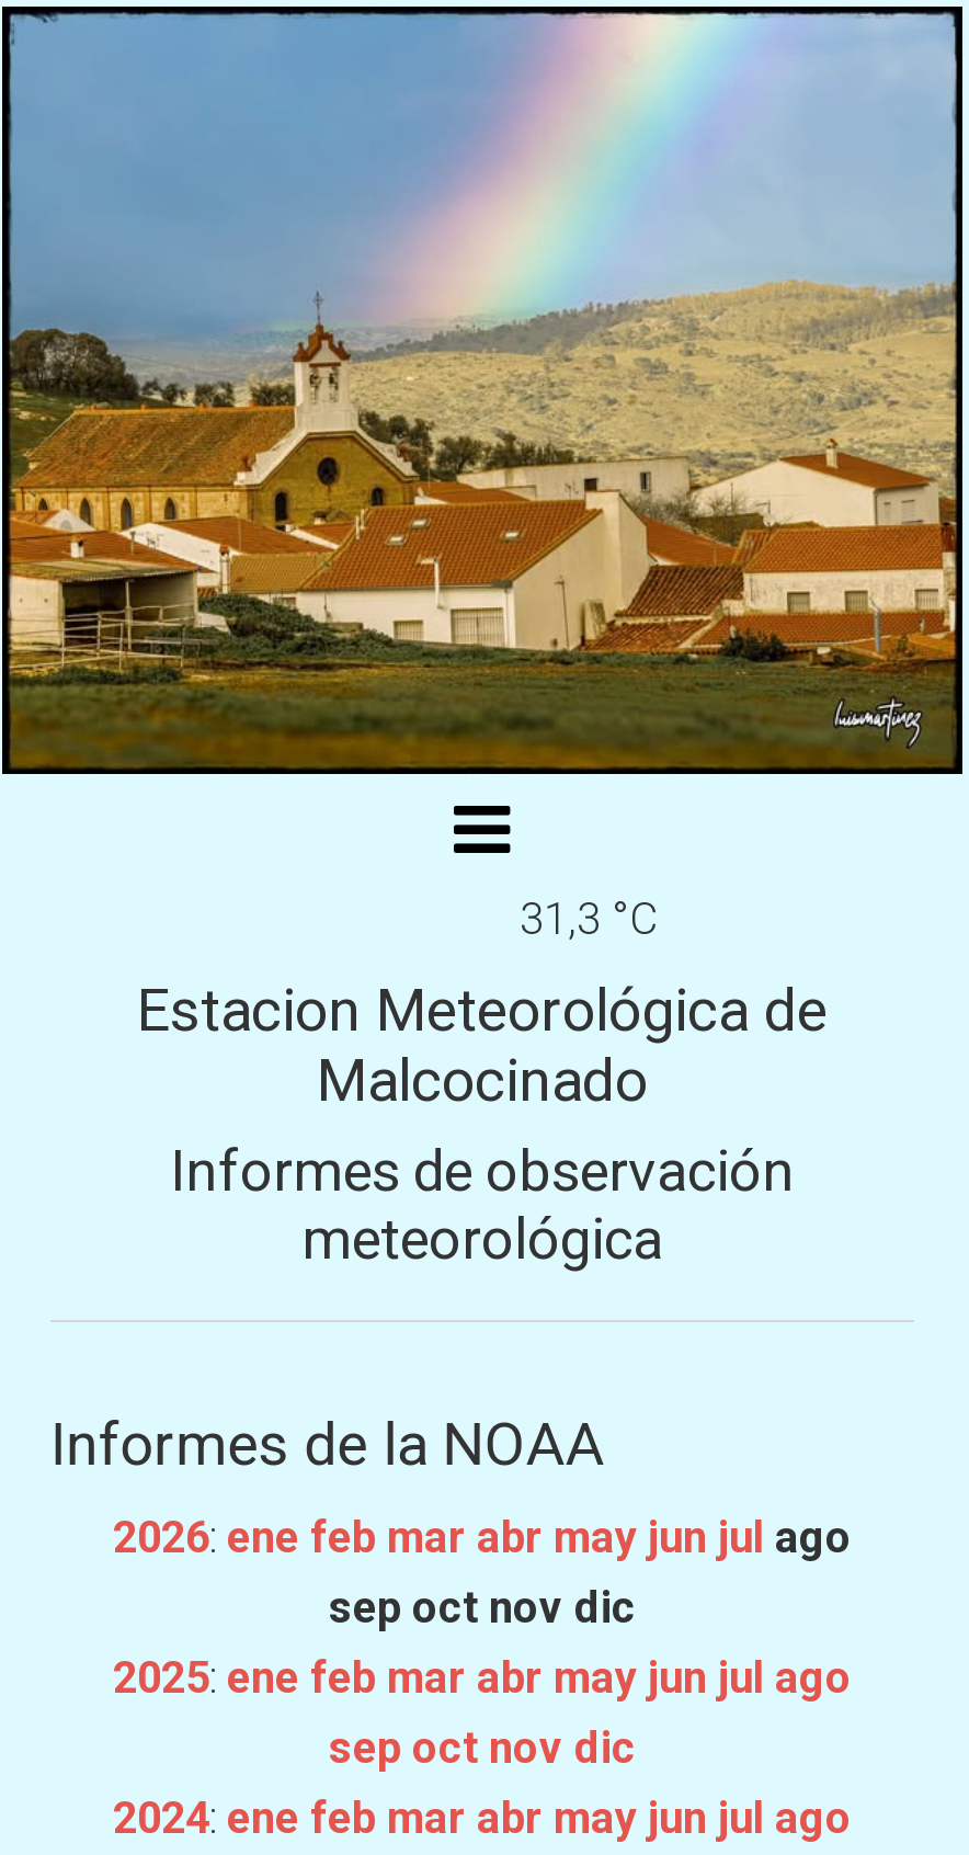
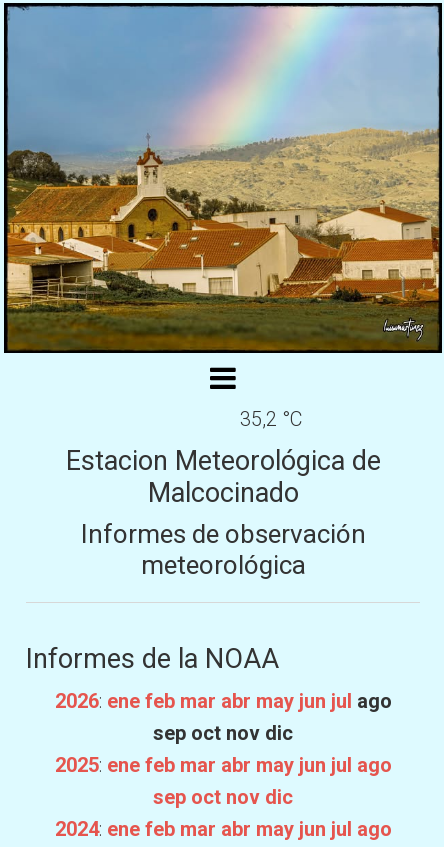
- 31,3 °C
+ 35,2 °C
